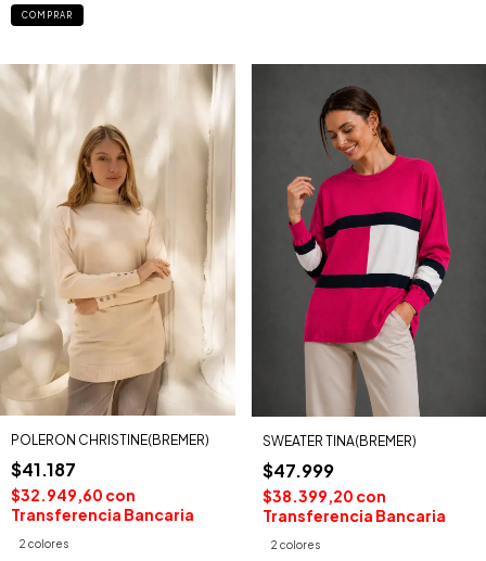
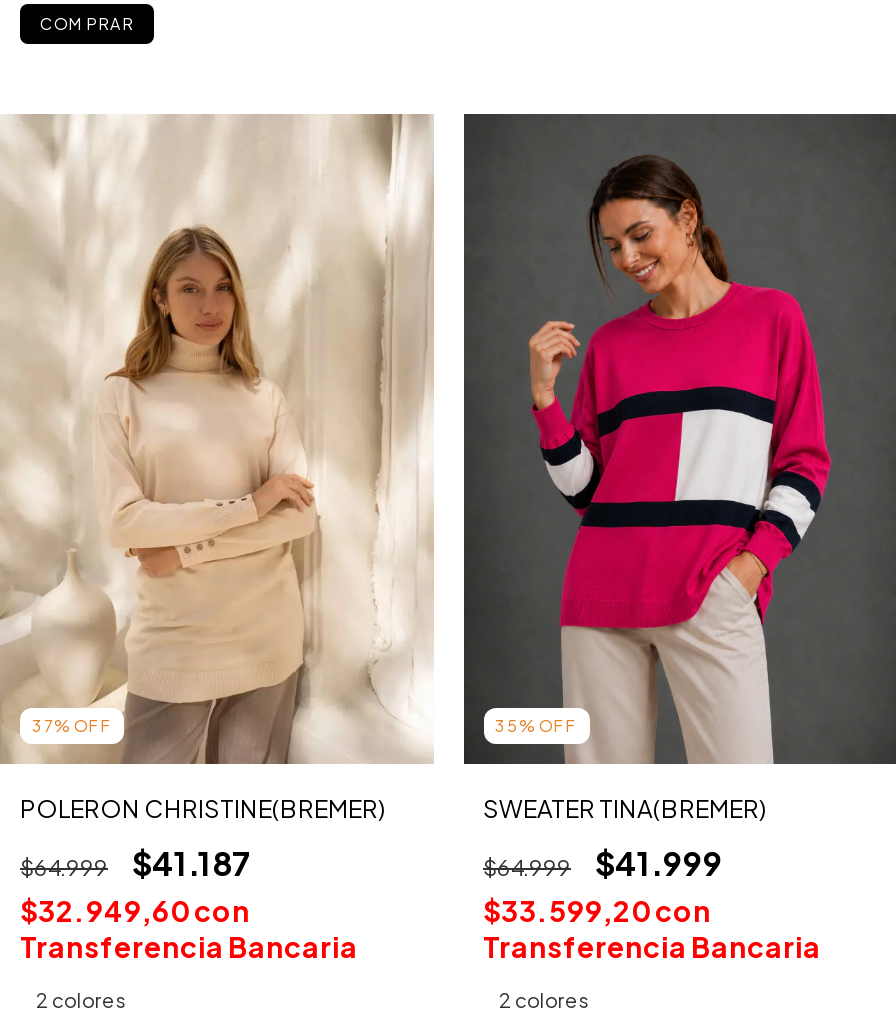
+ 37% OFF

+ 35% OFF

- $47.999
- $38.399,20 con
+ $64.999
+ $41.999
+ $33.599,20con

+ $64.999
